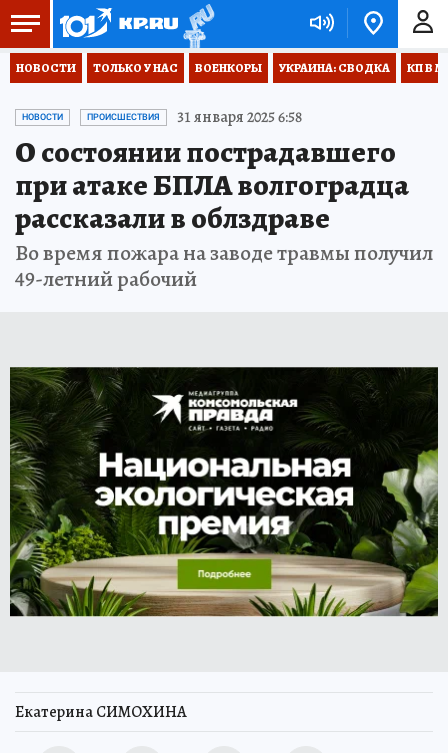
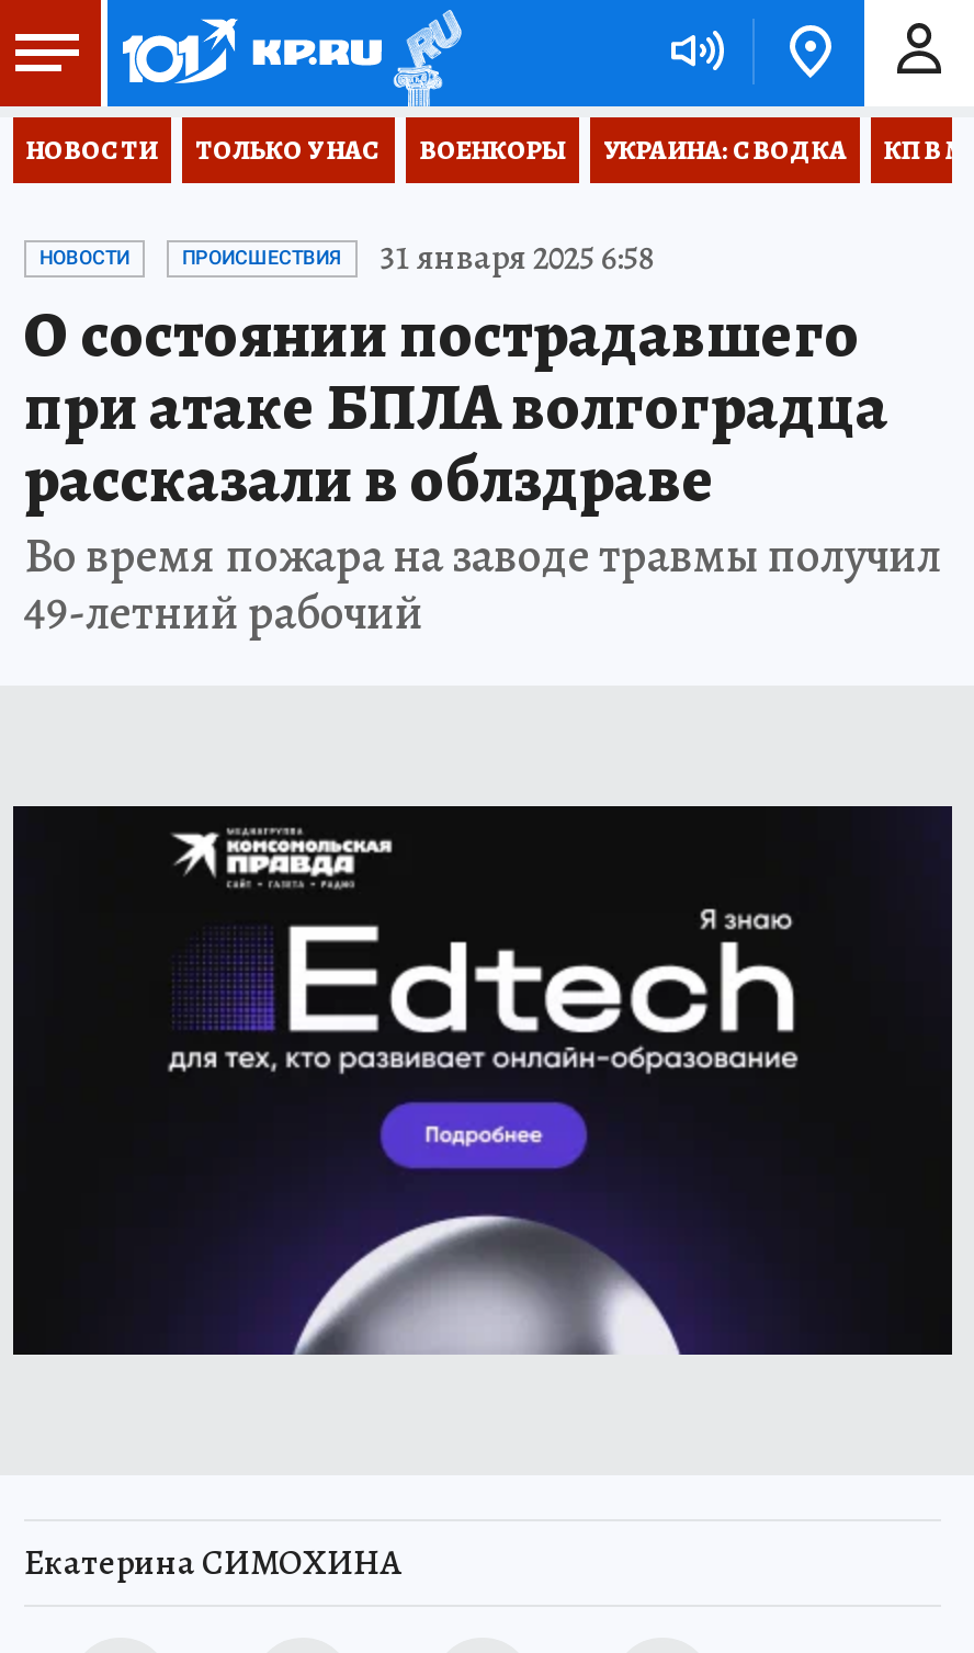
- [image]
+ [image]
